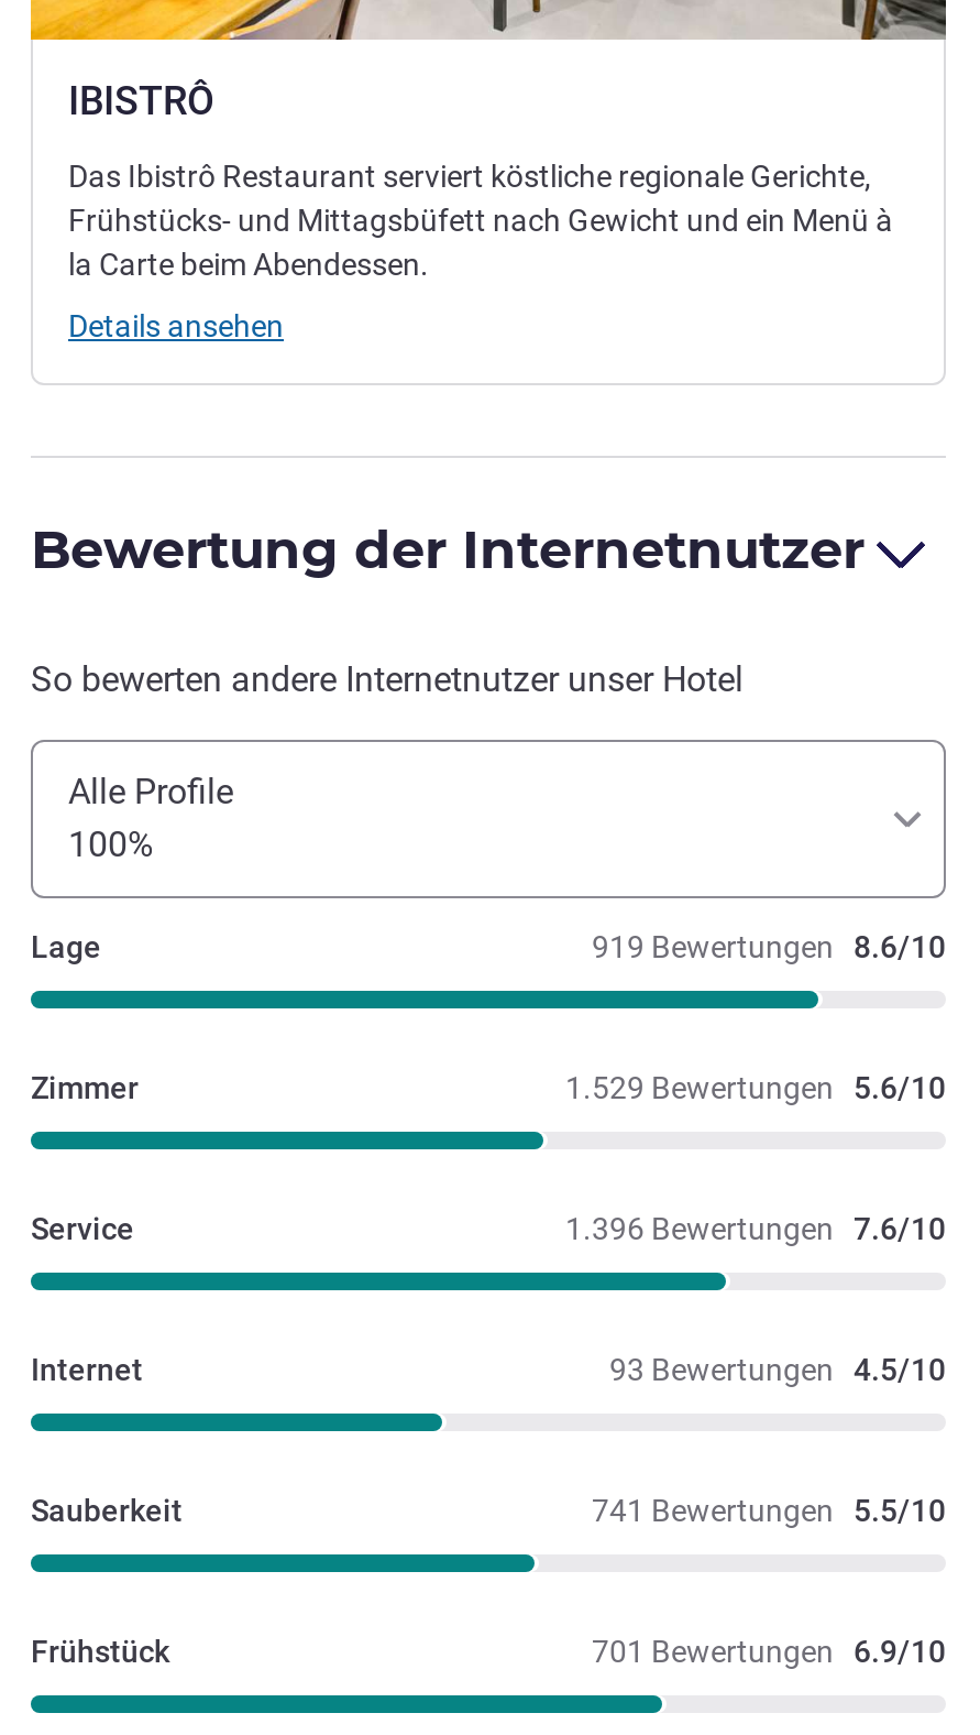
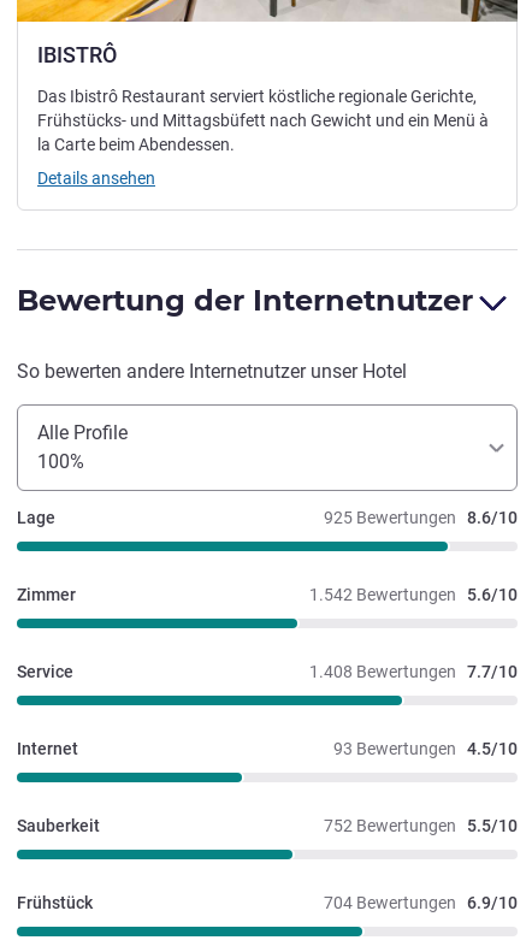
- 919 Bewertungen 8.6/10
+ 925 Bewertungen 8.6/10

- 1.529 Bewertungen 5.6/10
+ 1.542 Bewertungen 5.6/10

- 1.396 Bewertungen 7.6/10
+ 1.408 Bewertungen 7.7/10

- 741 Bewertungen 5.5/10
+ 752 Bewertungen 5.5/10

- 701 Bewertungen 6.9/10
+ 704 Bewertungen 6.9/10
